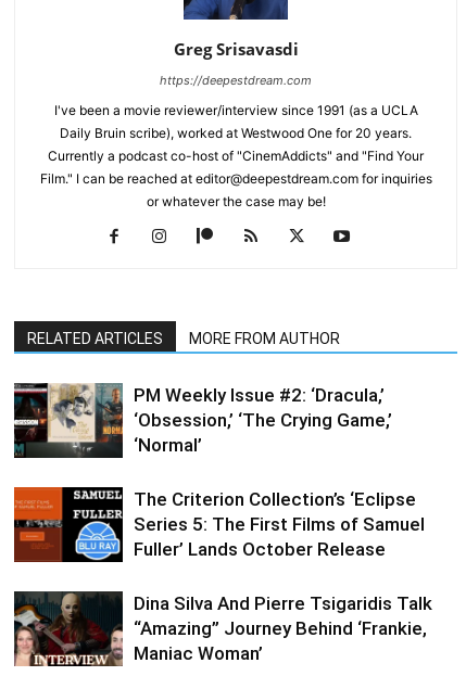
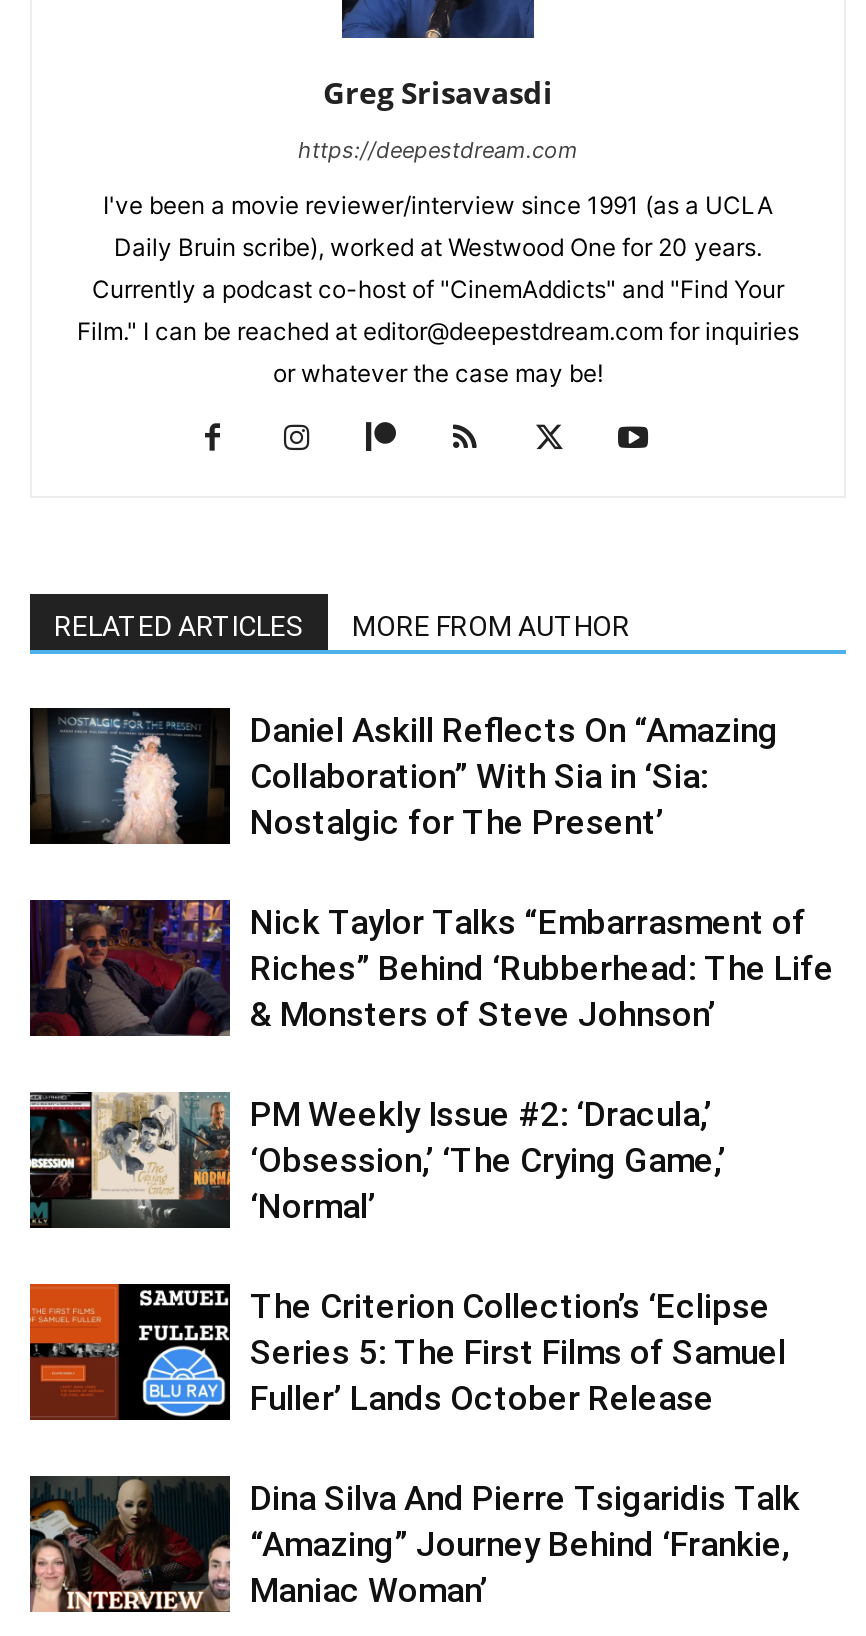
+ [image]

+ [image]
+ Daniel Askill Reflects On “Amazing
+ Collaboration” With Sia in ‘Sia:
+ Nostalgic for The Present’
+ Nick Taylor Talks “Embarrasment of
+ Riches” Behind ‘Rubberhead: The Life
+ & Monsters of Steve Johnson’
